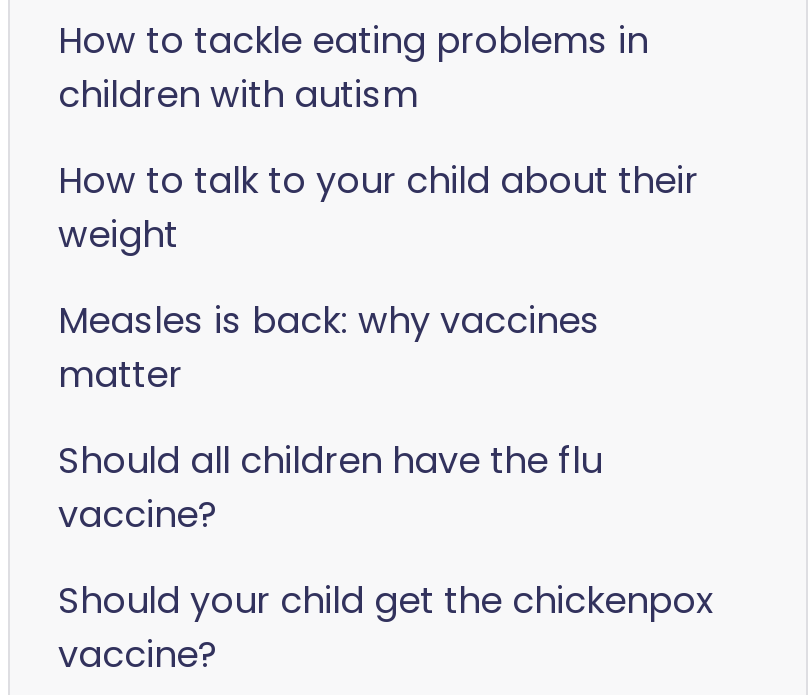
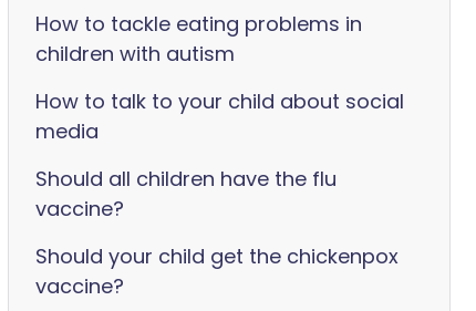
- How to talk to your child about their
- weight
- Measles is back: why vaccines
- matter
+ How to talk to your child about social
+ media
